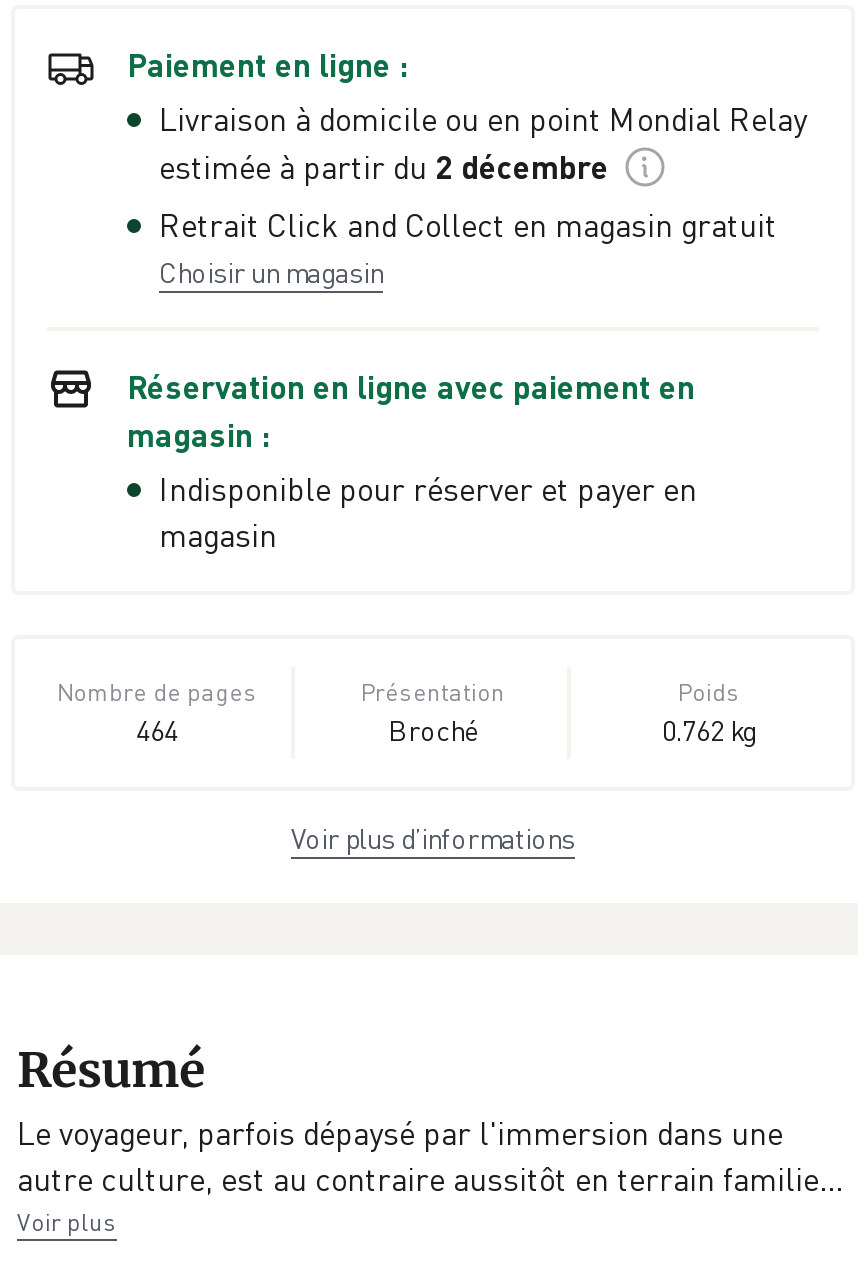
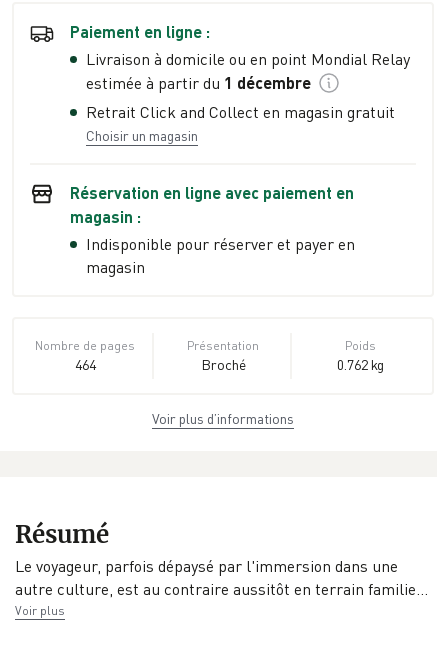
- estimée à partir du 2 décembre
+ estimée à partir du 1 décembre
